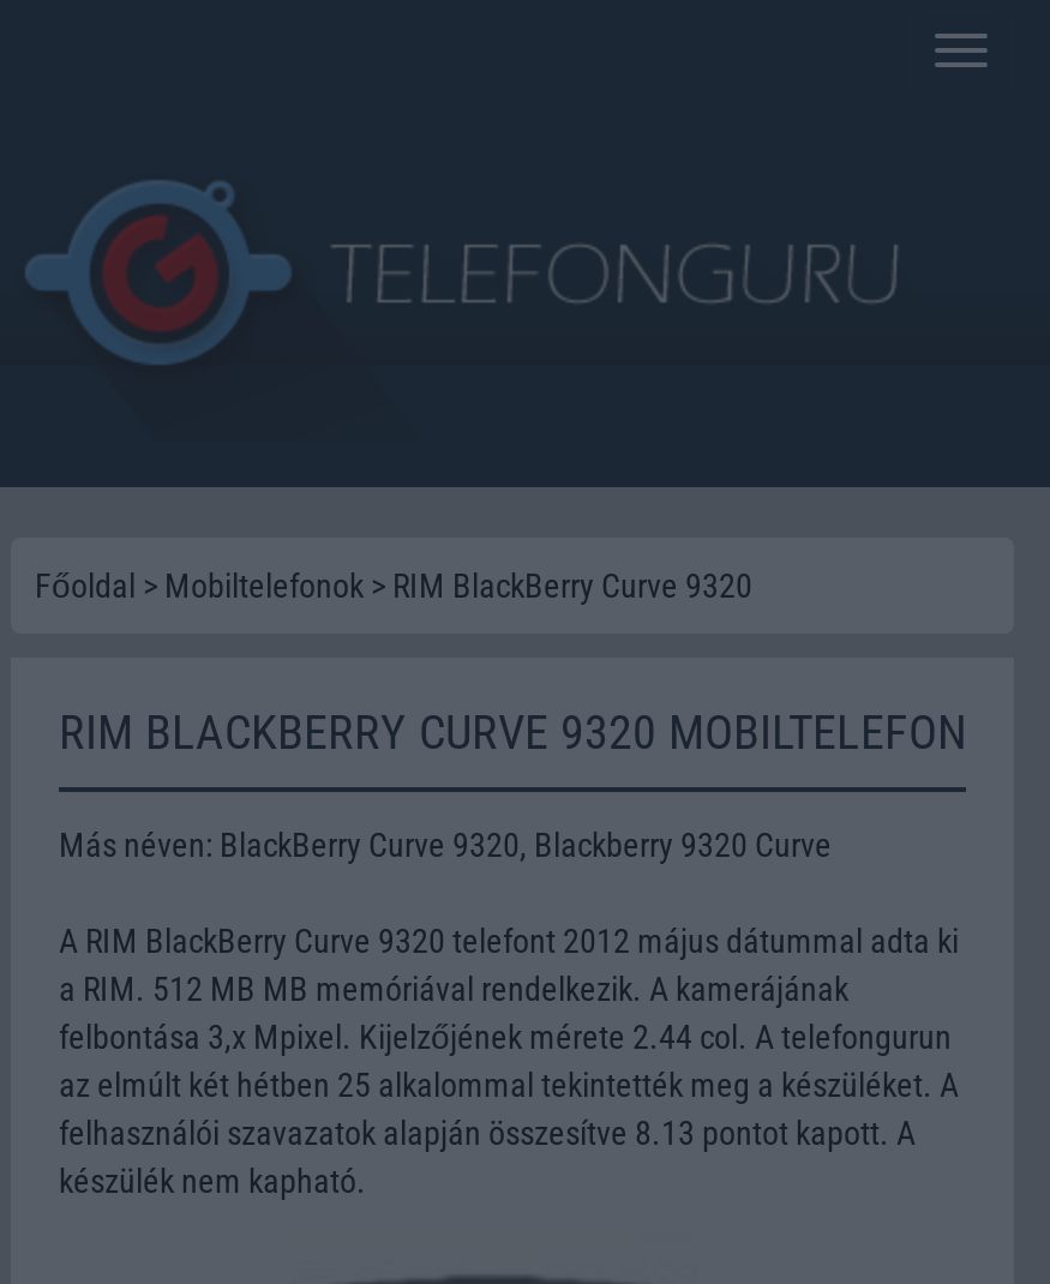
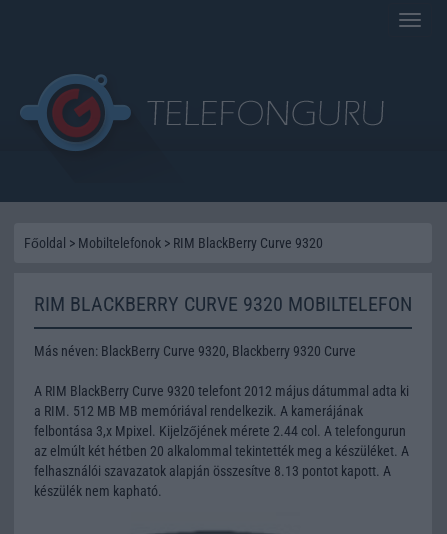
- az elmúlt két hétben 25 alkalommal tekintették meg a készüléket. A
+ az elmúlt két hétben 20 alkalommal tekintették meg a készüléket. A
